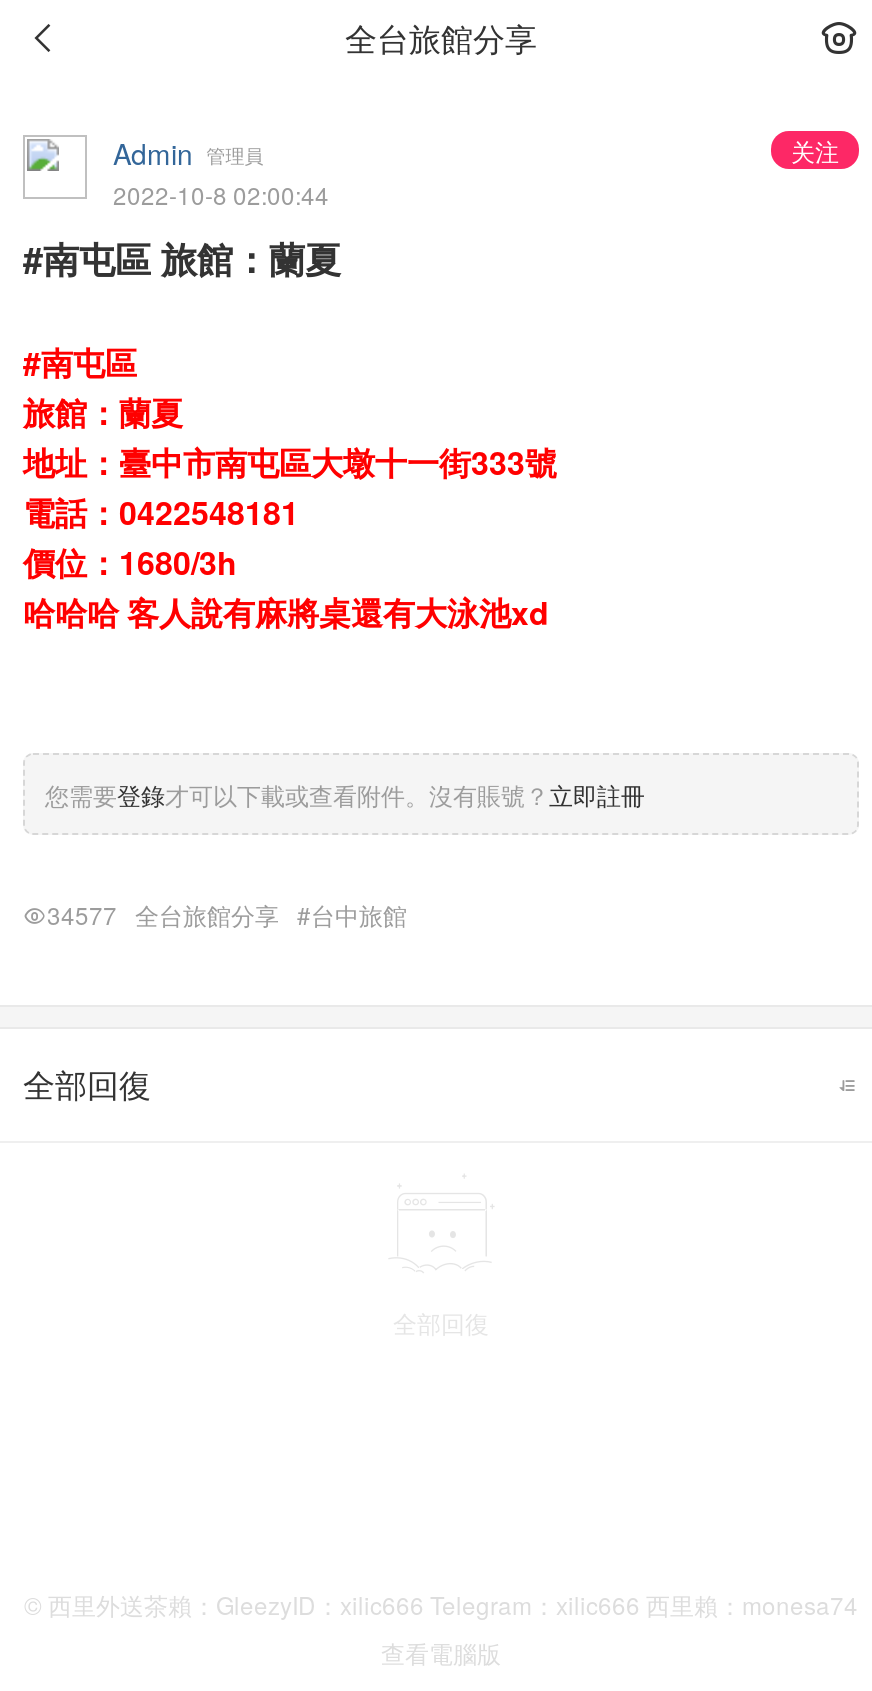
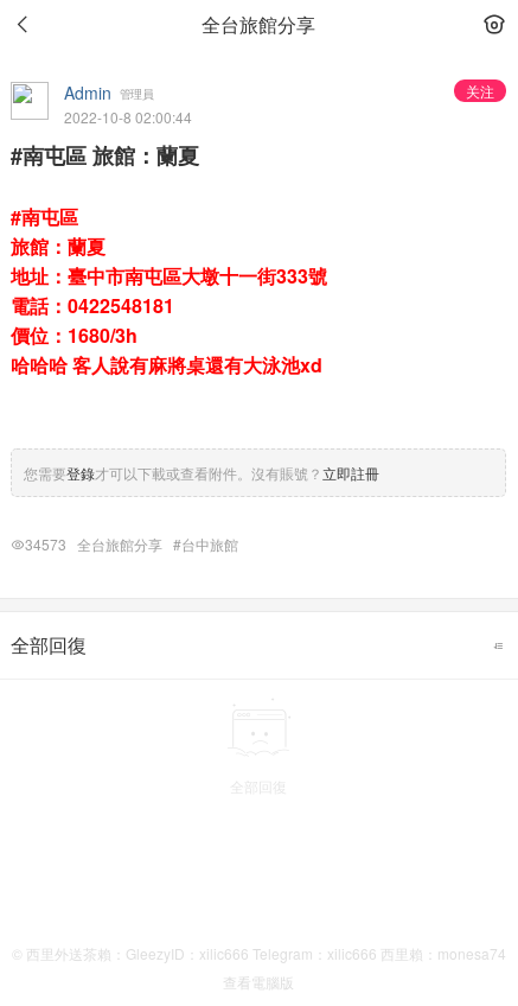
- 34577 全台旅館分享 #台中旅館
+ 34573 全台旅館分享 #台中旅館
